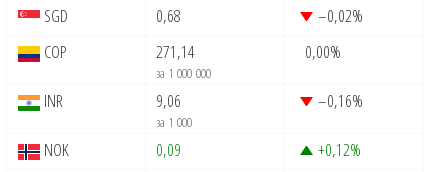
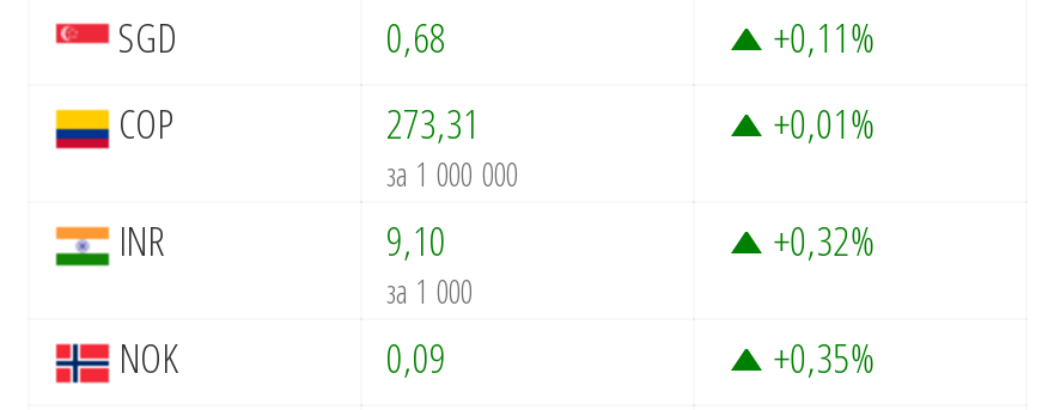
- –0,02%
+ +0,11%

- 271,14
+ 273,31

- 0,00%
+ +0,01%

- 9,06
+ 9,10

- –0,16%
+ +0,32%

- +0,12%
+ +0,35%
